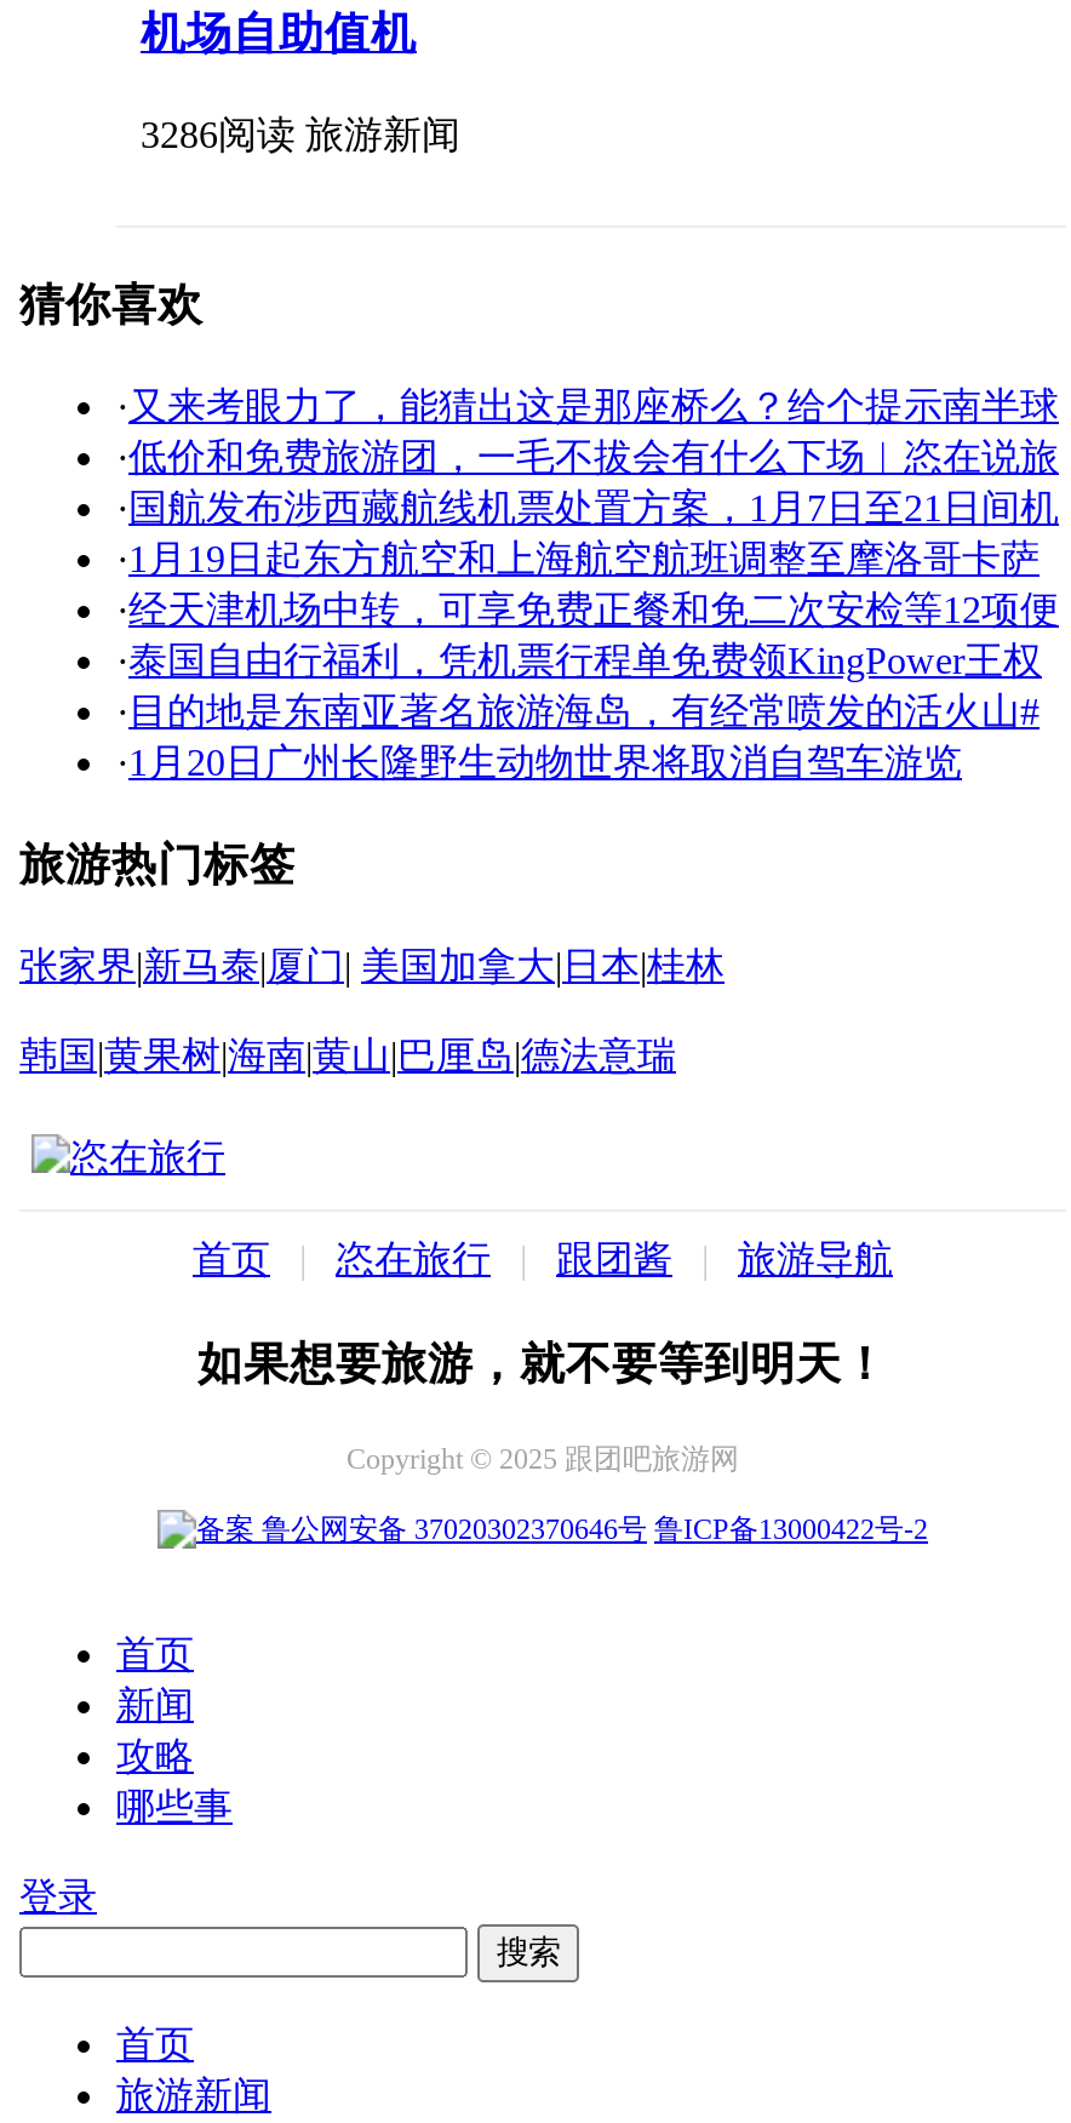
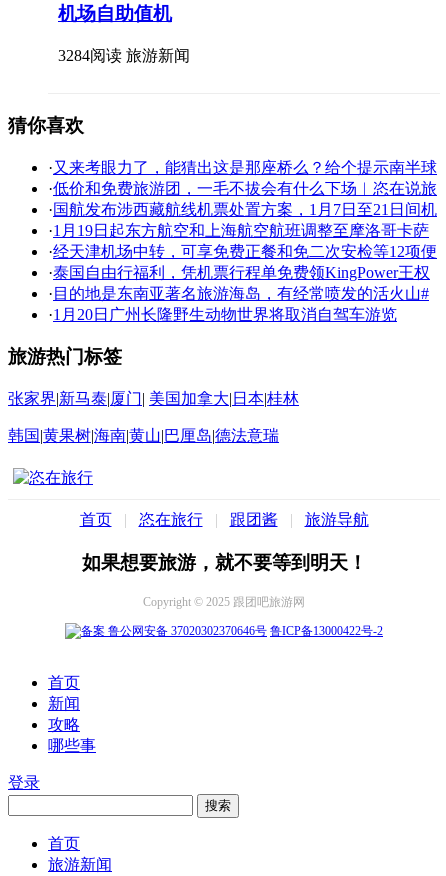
- 3286阅读 旅游新闻
+ 3284阅读 旅游新闻
